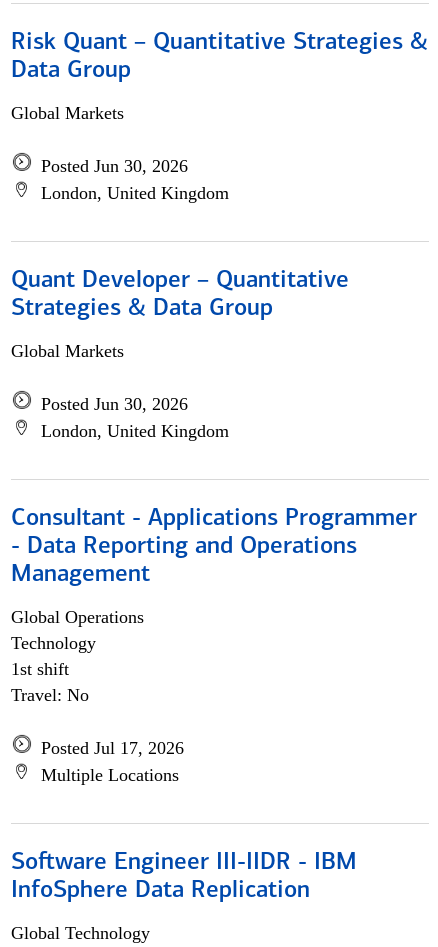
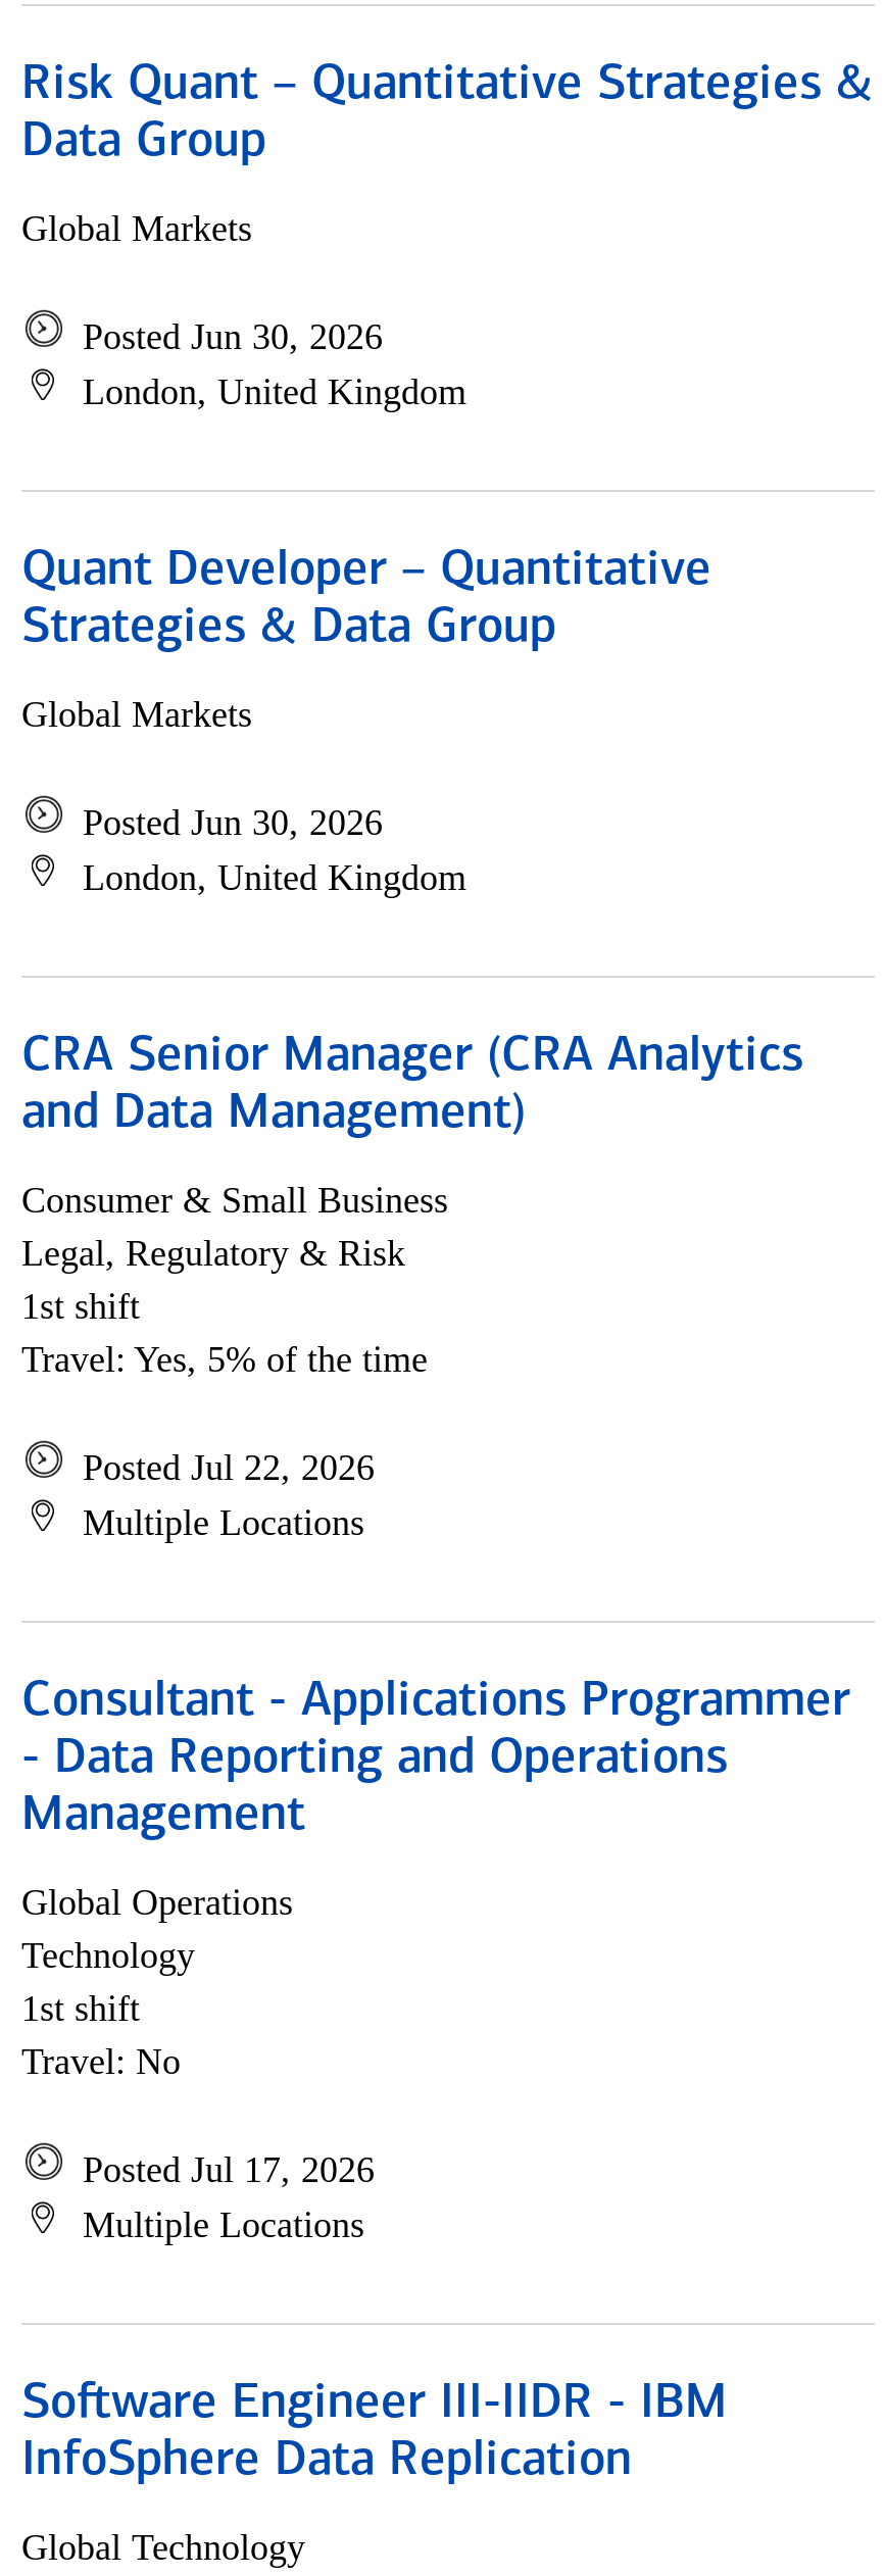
+ CRA Senior Manager (CRA Analytics
+ and Data Management)
+ Consumer & Small Business
+ Legal, Regulatory & Risk
+ 1st shift
+ Travel: Yes, 5% of the time
+ Posted Jul 22, 2026
+ Multiple Locations
